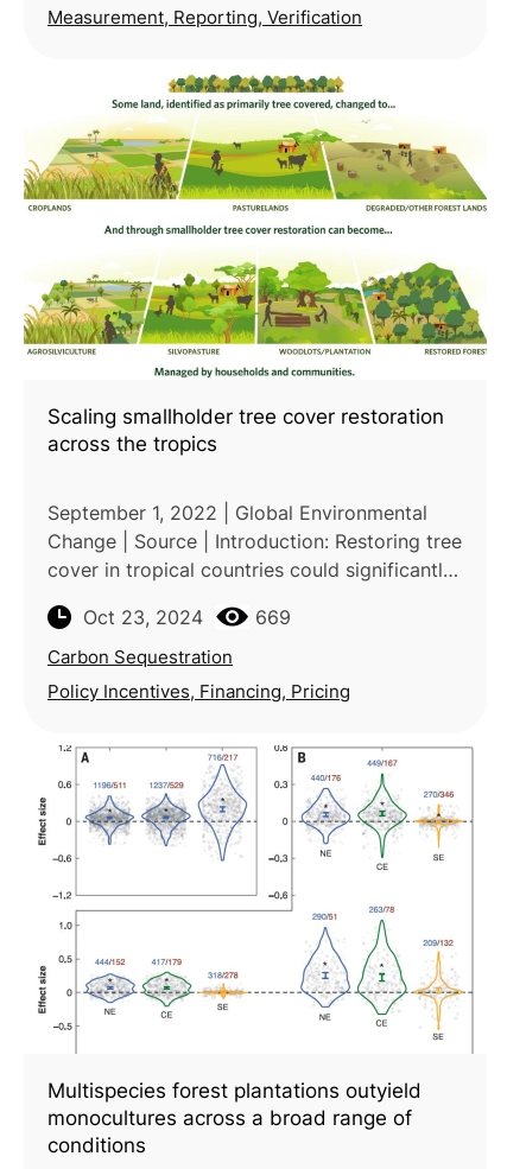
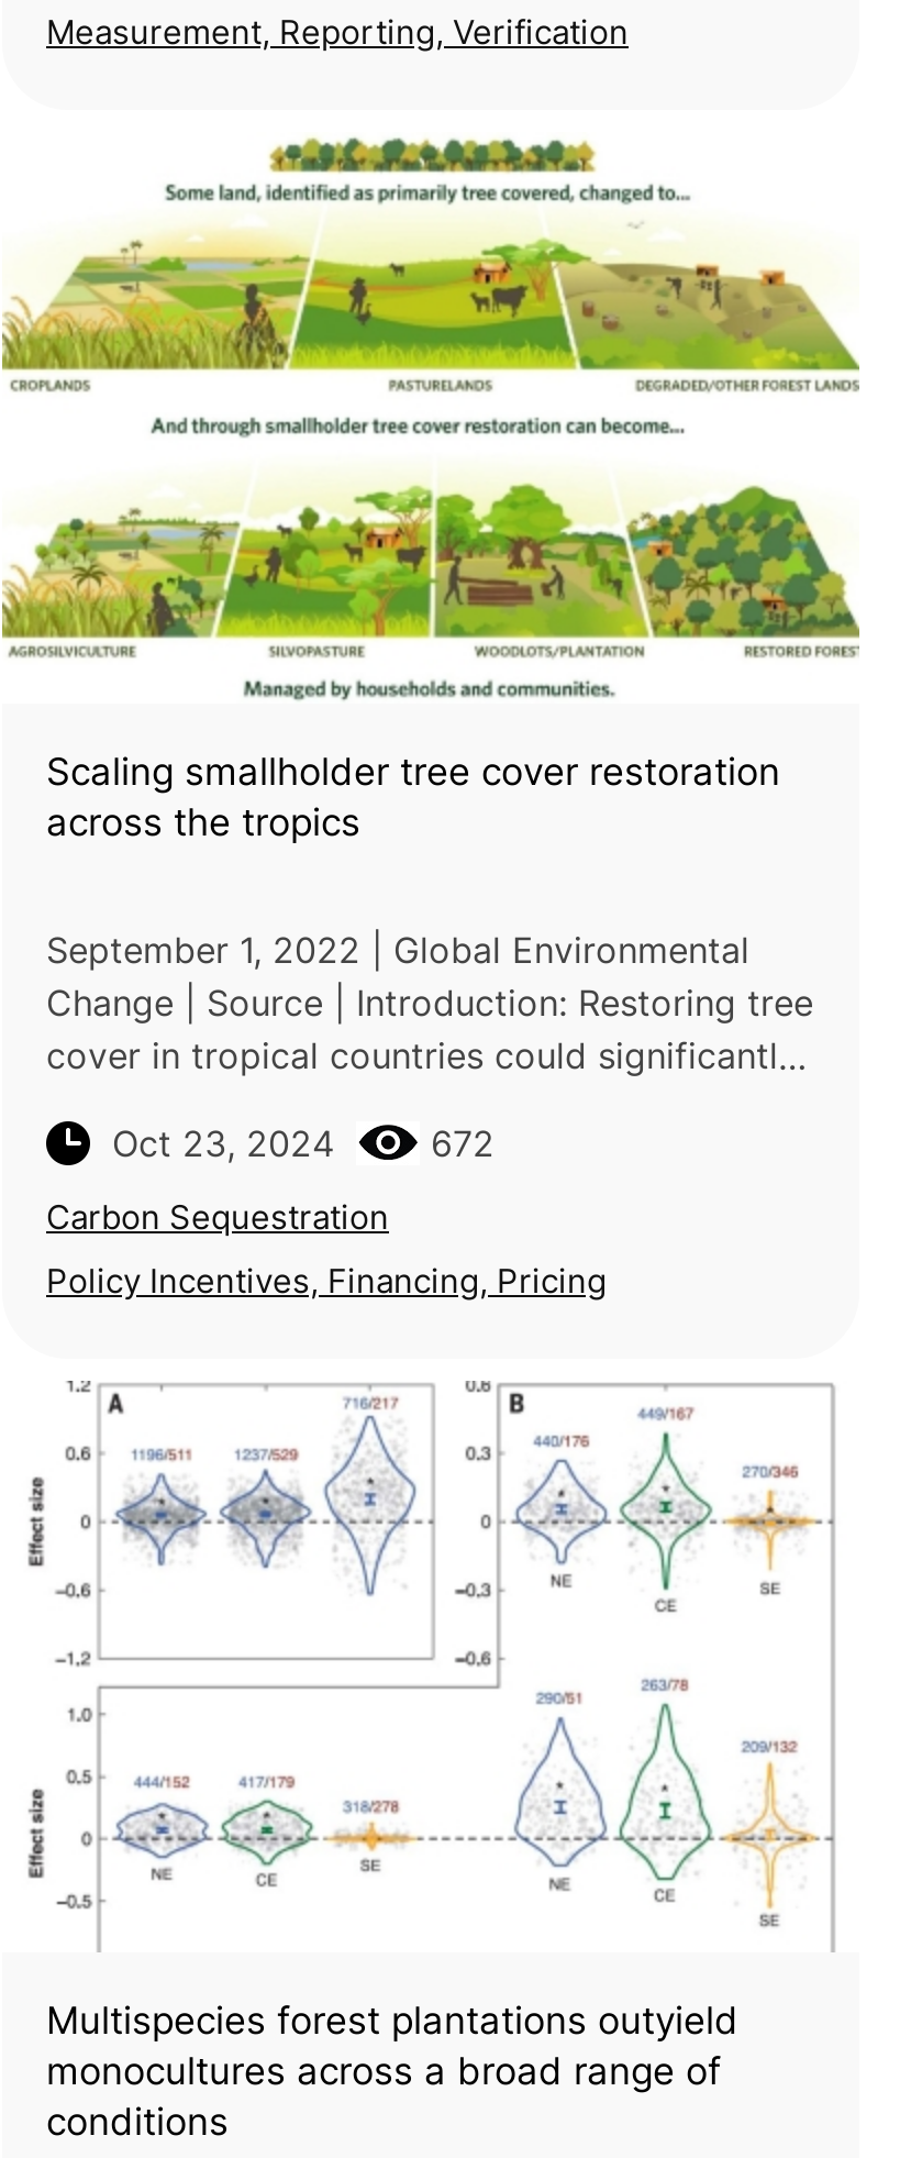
- 669
+ 672
